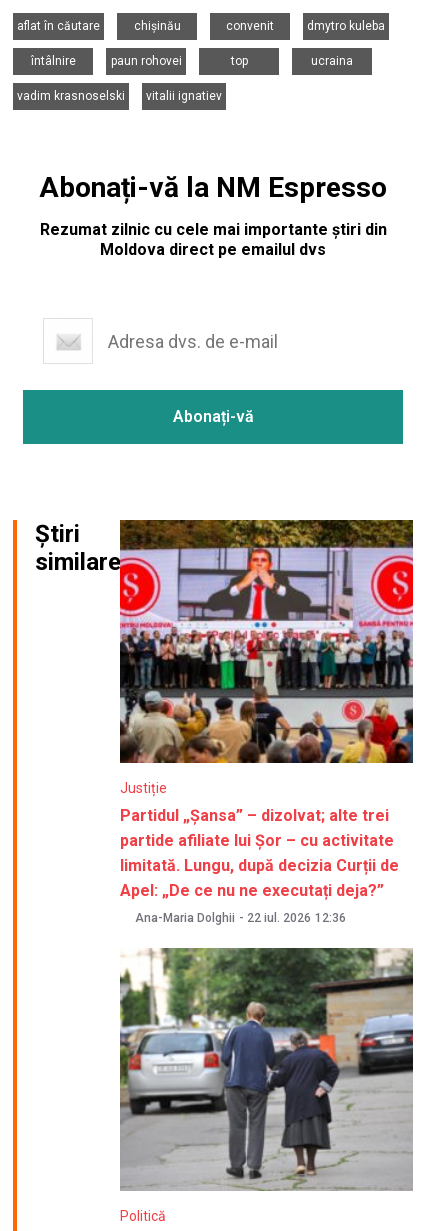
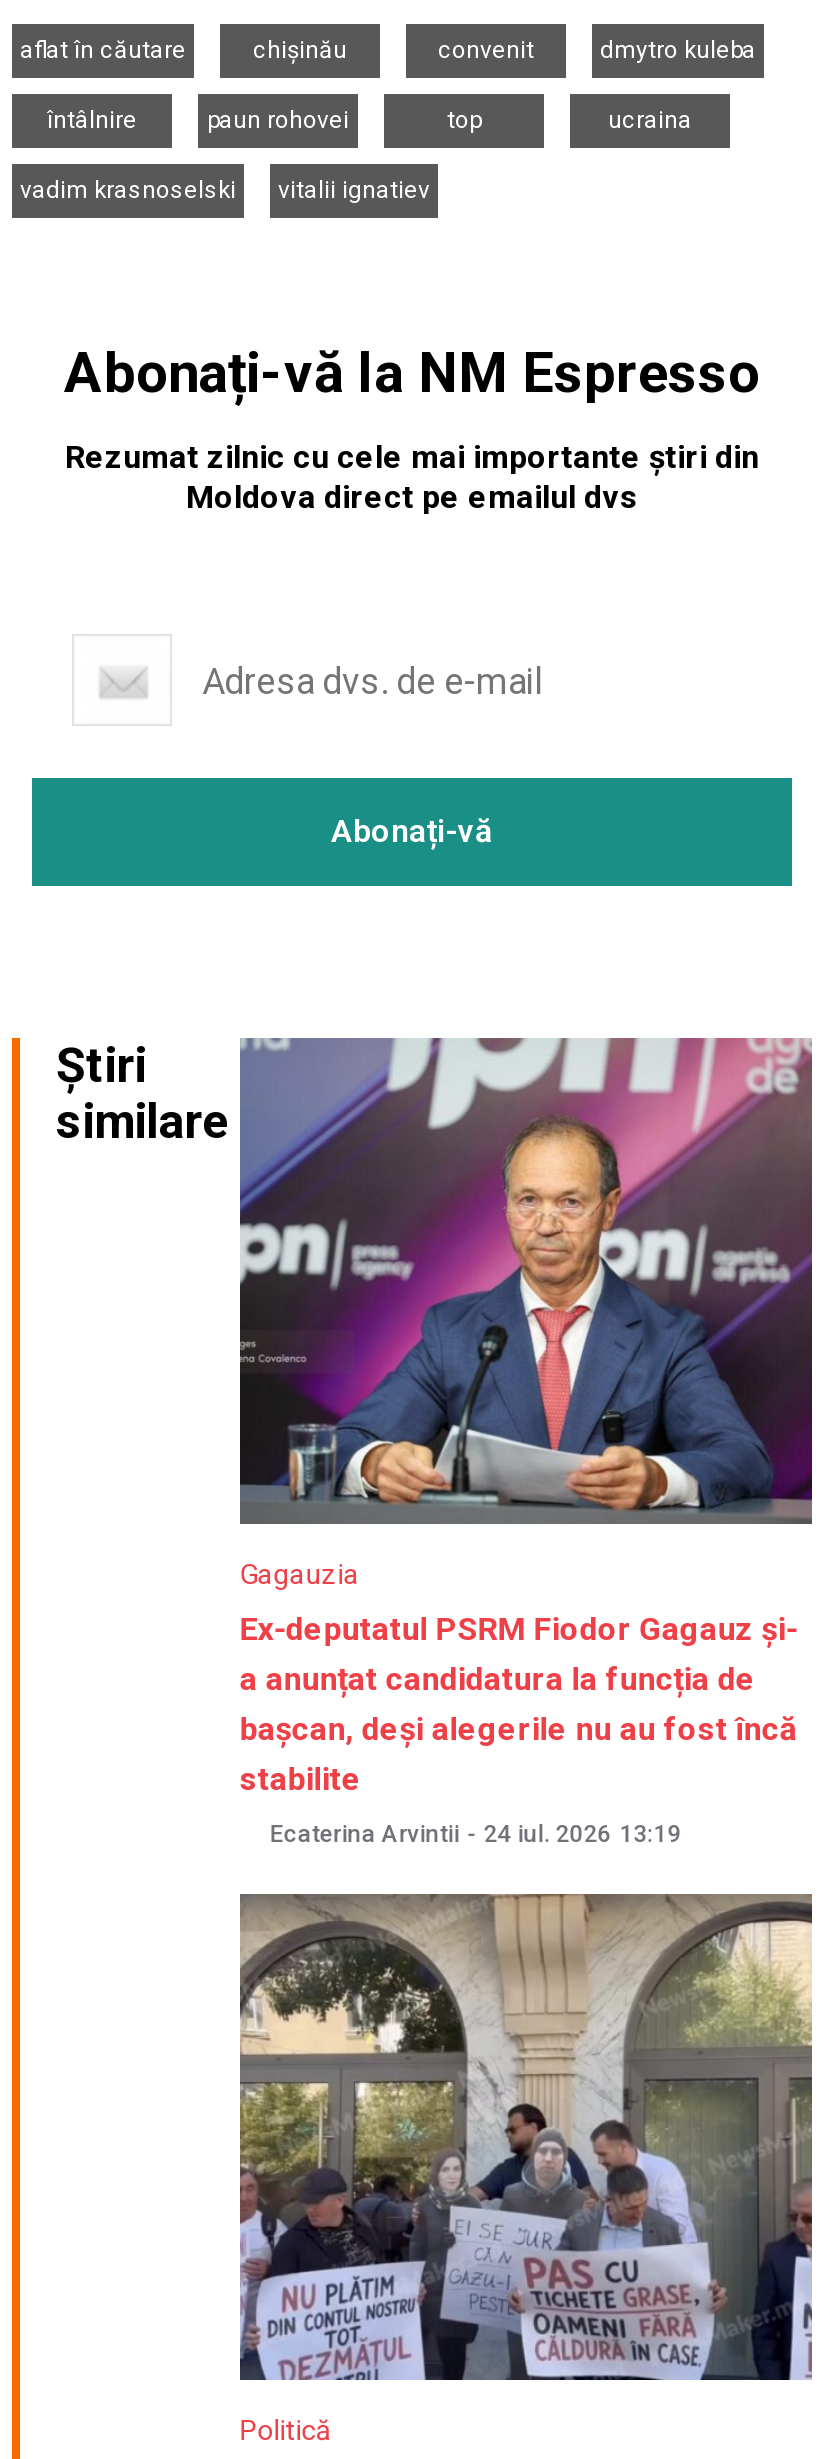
- [image]
- Justiție
+ [image]
+ Gagauzia

- Partidul „Șansa” – dizolvat; alte trei
- partide afiliate lui Șor – cu activitate
- limitată. Lungu, după decizia Curții de
- Apel: „De ce nu ne executați deja?”
+ Ex-deputatul PSRM Fiodor Gagauz și-
+ a anunțat candidatura la funcția de
+ bașcan, deși alegerile nu au fost încă
+ stabilite

- Ana-Maria Dolghii - 22 iul. 2026 12:36
+ Ecaterina Arvintii - 24 iul. 2026 13:19

- [image]
+ [image]
